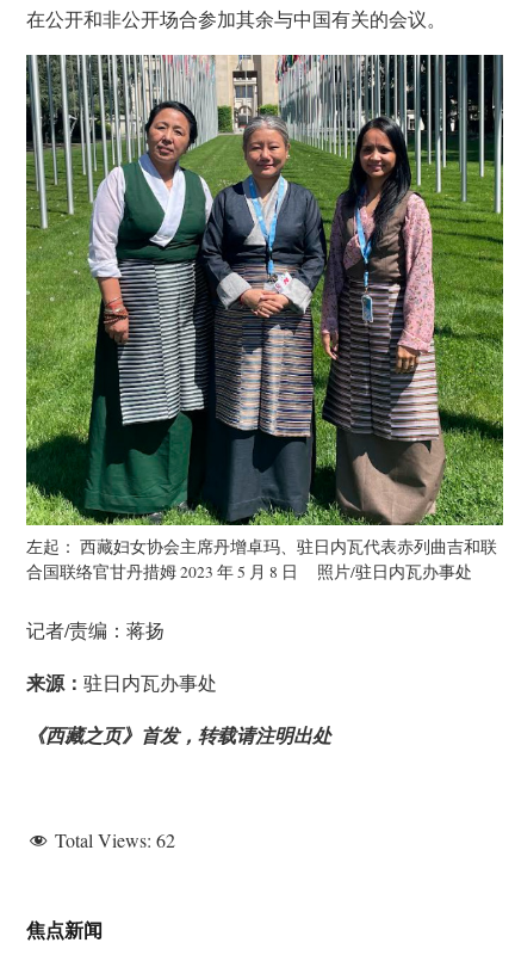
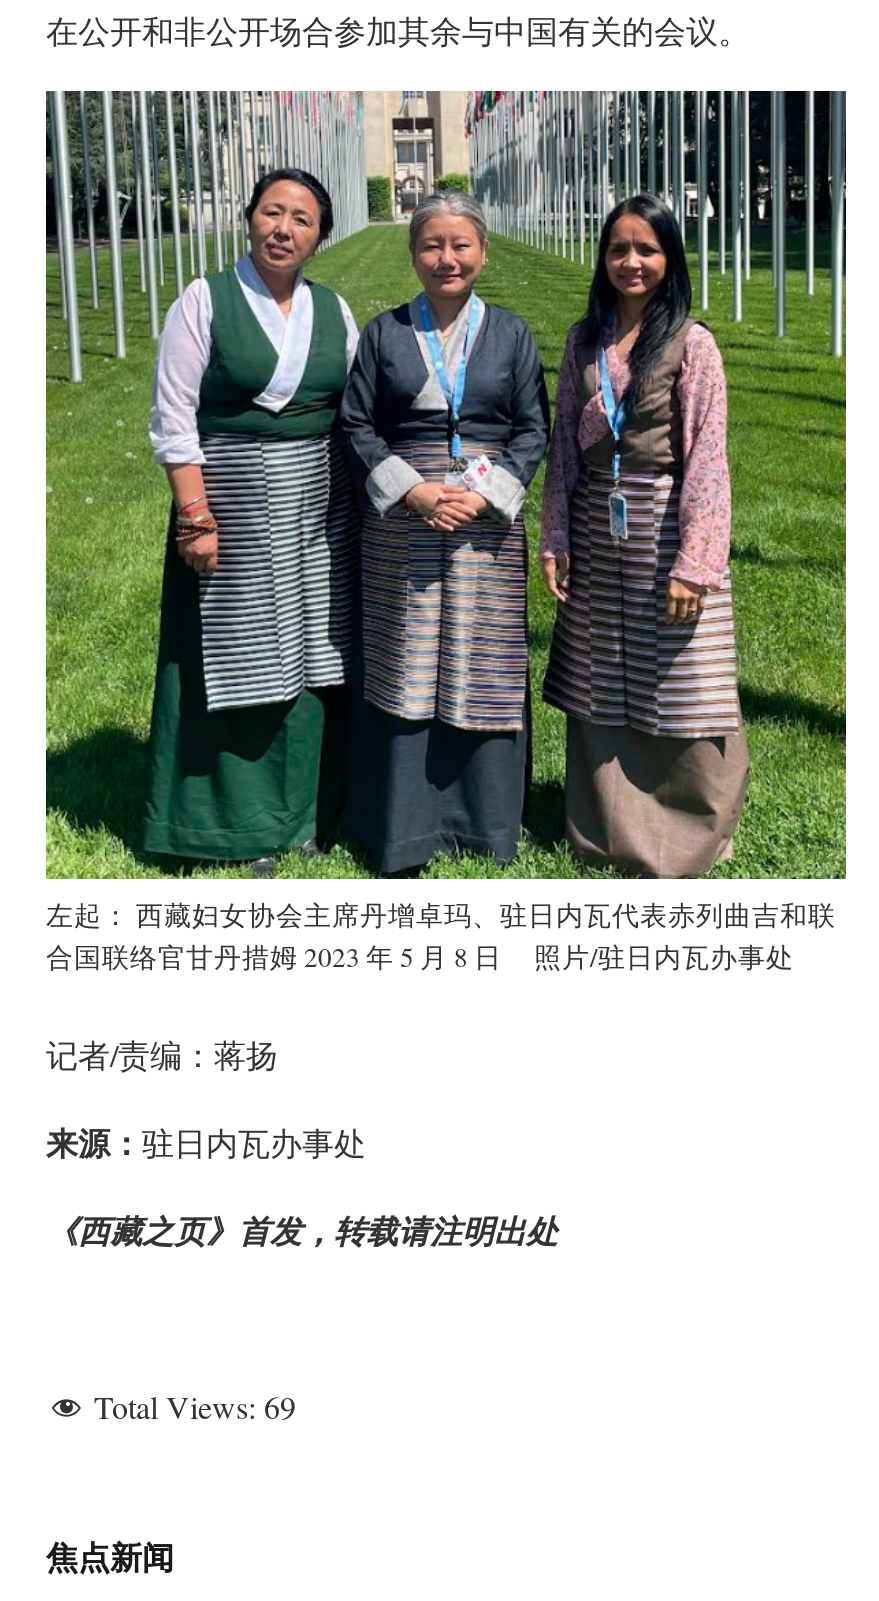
- Total Views: 62
+ Total Views: 69
